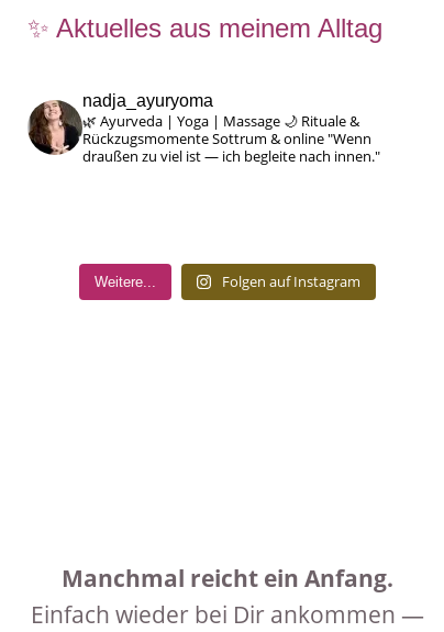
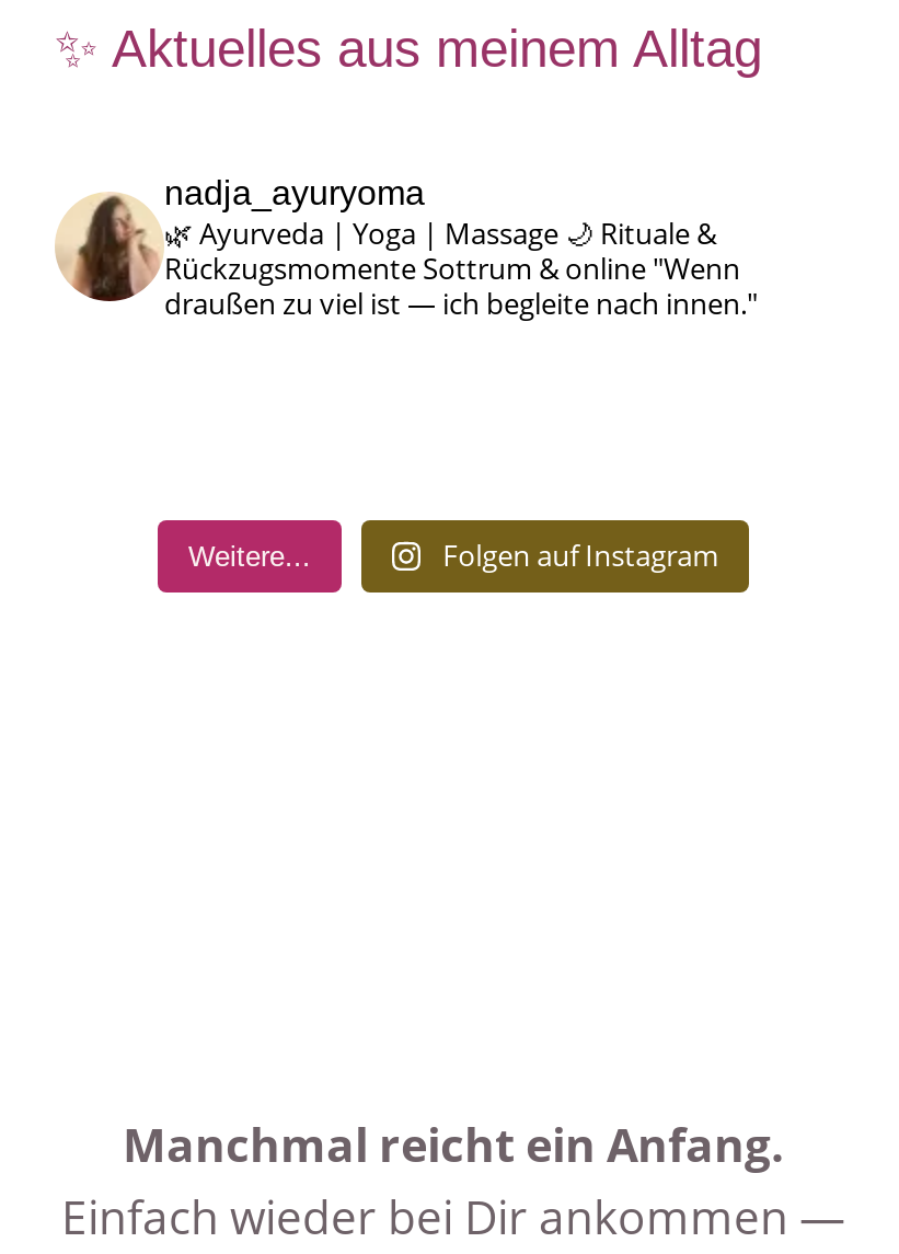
- [image]
+ [image]
